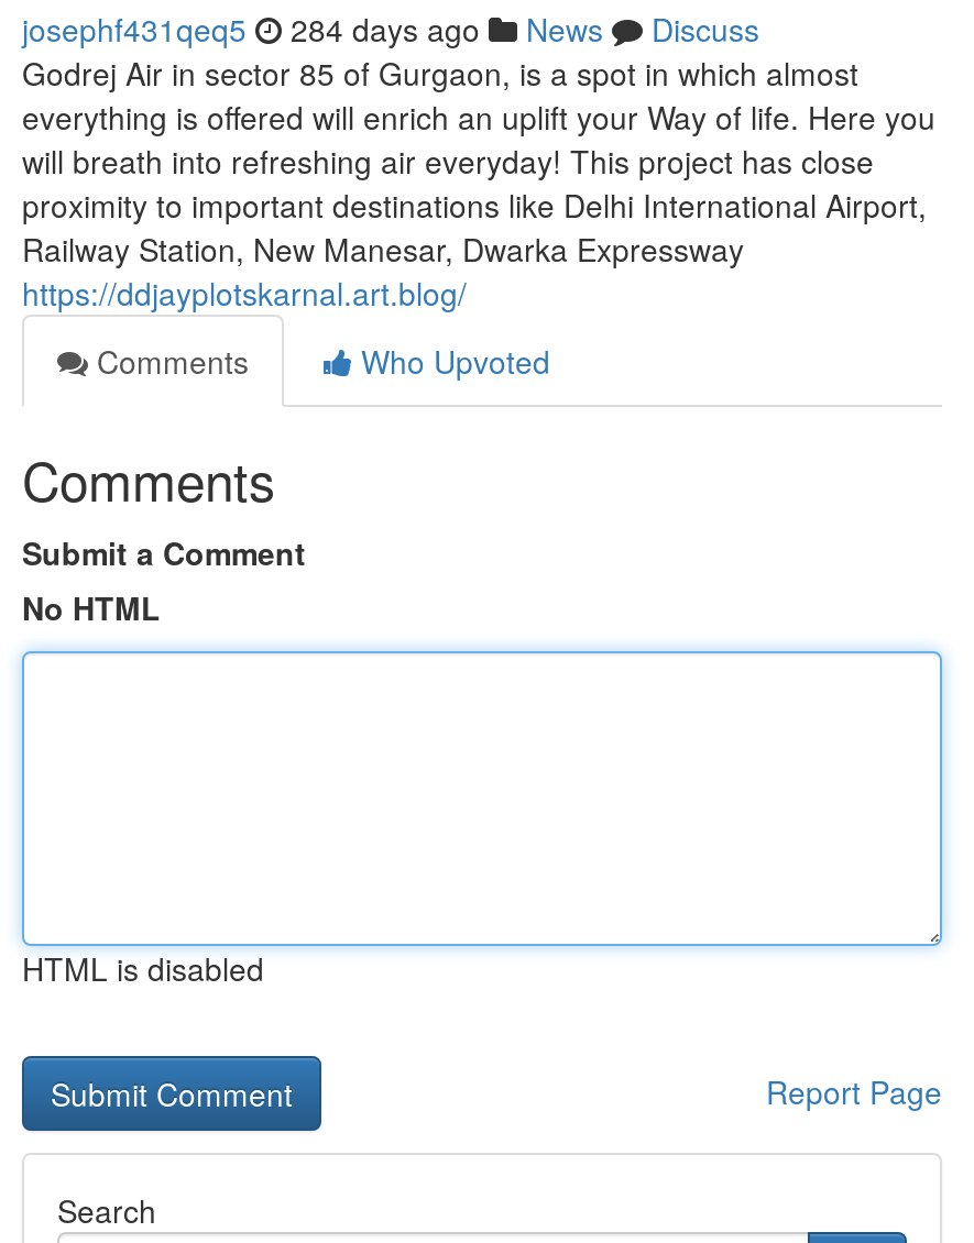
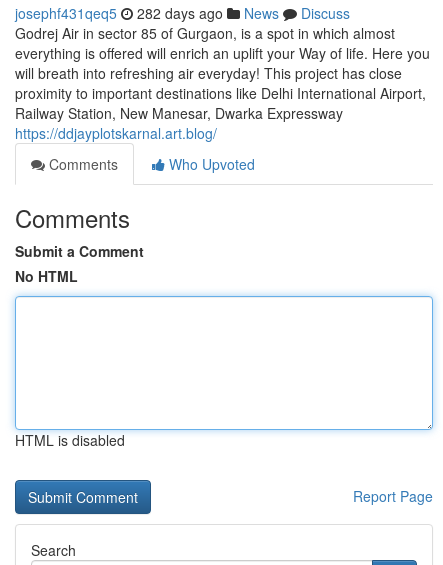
- josephf431qeq5 284 days ago News Discuss
+ josephf431qeq5 282 days ago News Discuss
